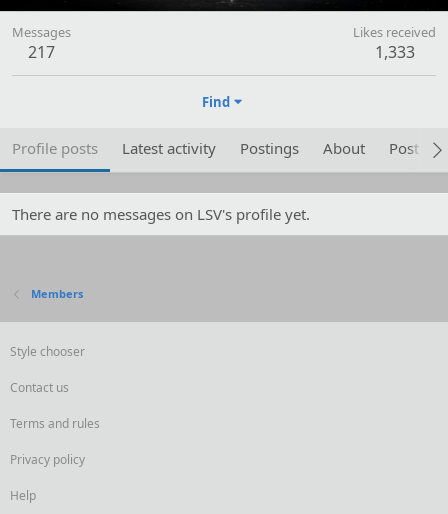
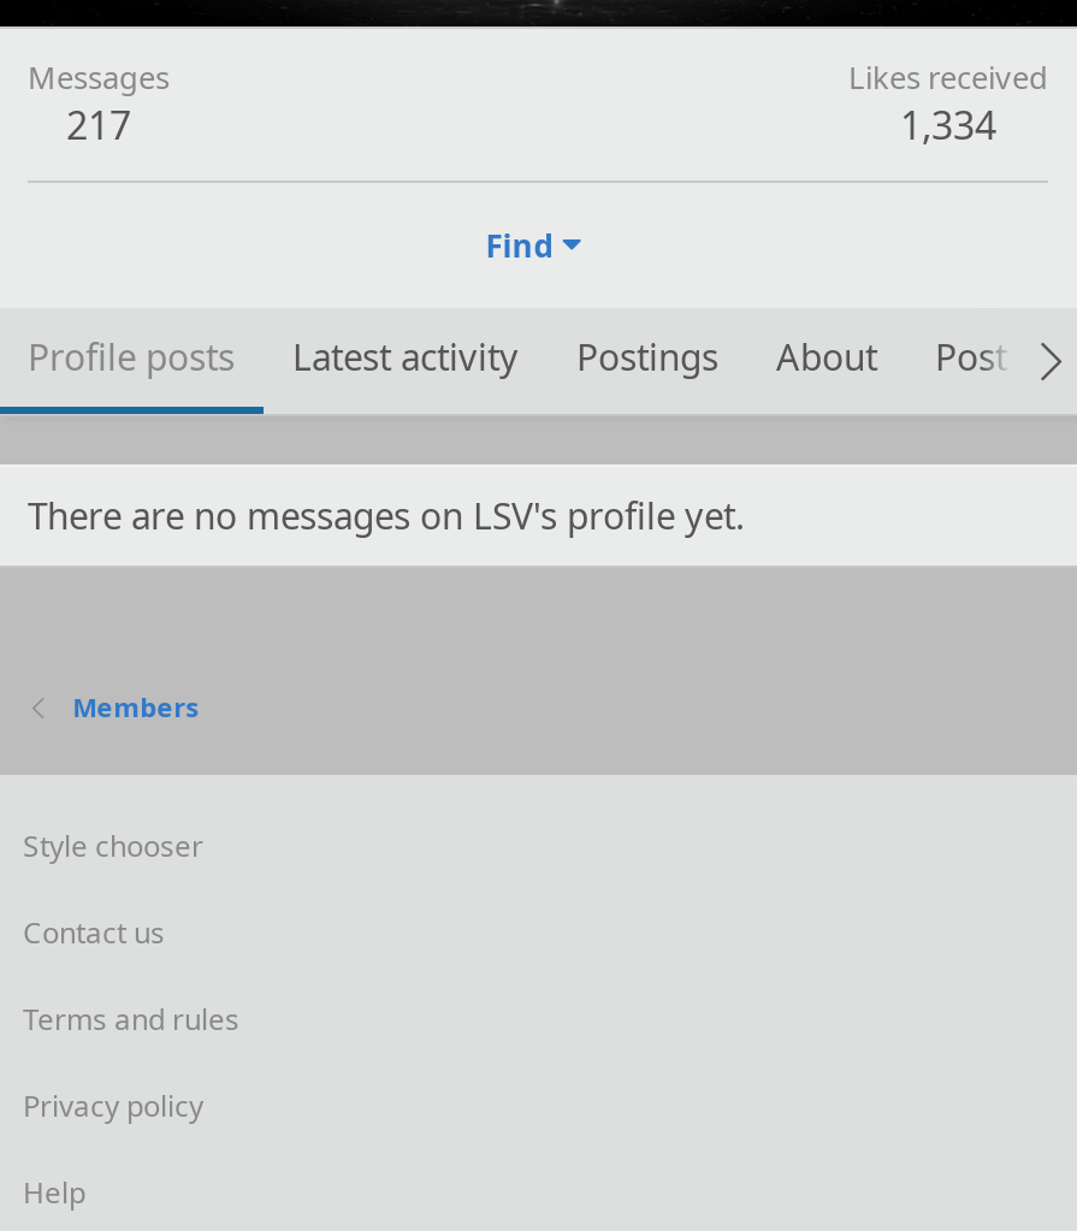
- 1,333
+ 1,334
